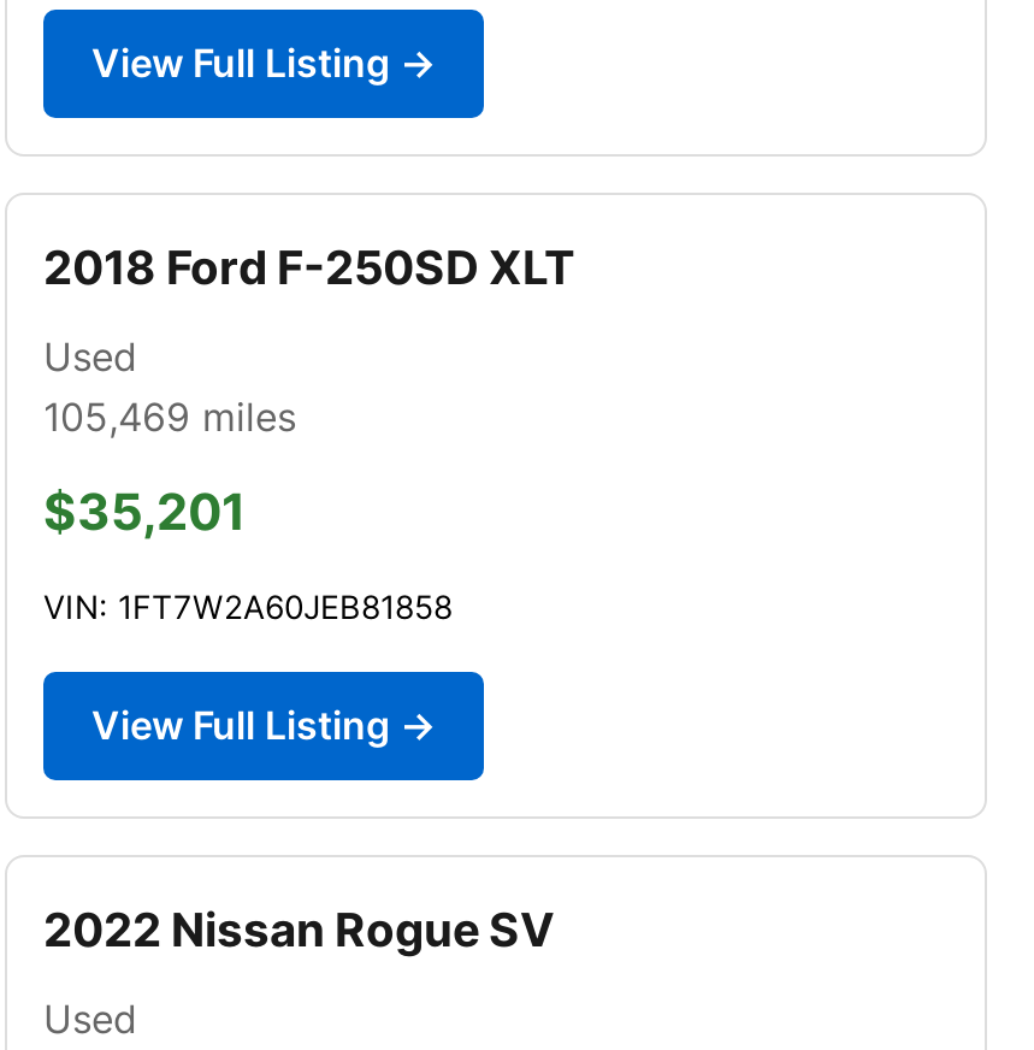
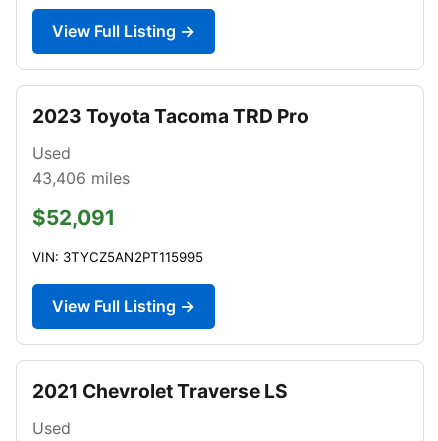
- 2018 Ford F-250SD XLT
+ 2023 Toyota Tacoma TRD Pro

- 105,469 miles
+ 43,406 miles

- $35,201
+ $52,091

- VIN: 1FT7W2A60JEB81858
+ VIN: 3TYCZ5AN2PT115995

- 2022 Nissan Rogue SV
+ 2021 Chevrolet Traverse LS
